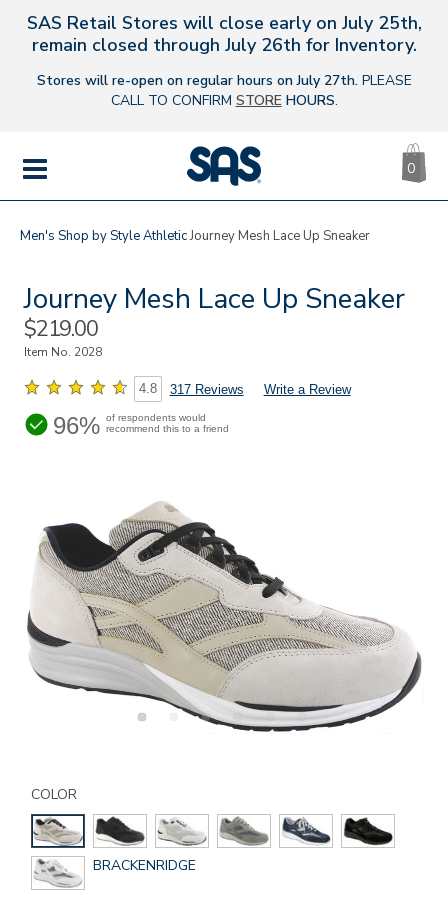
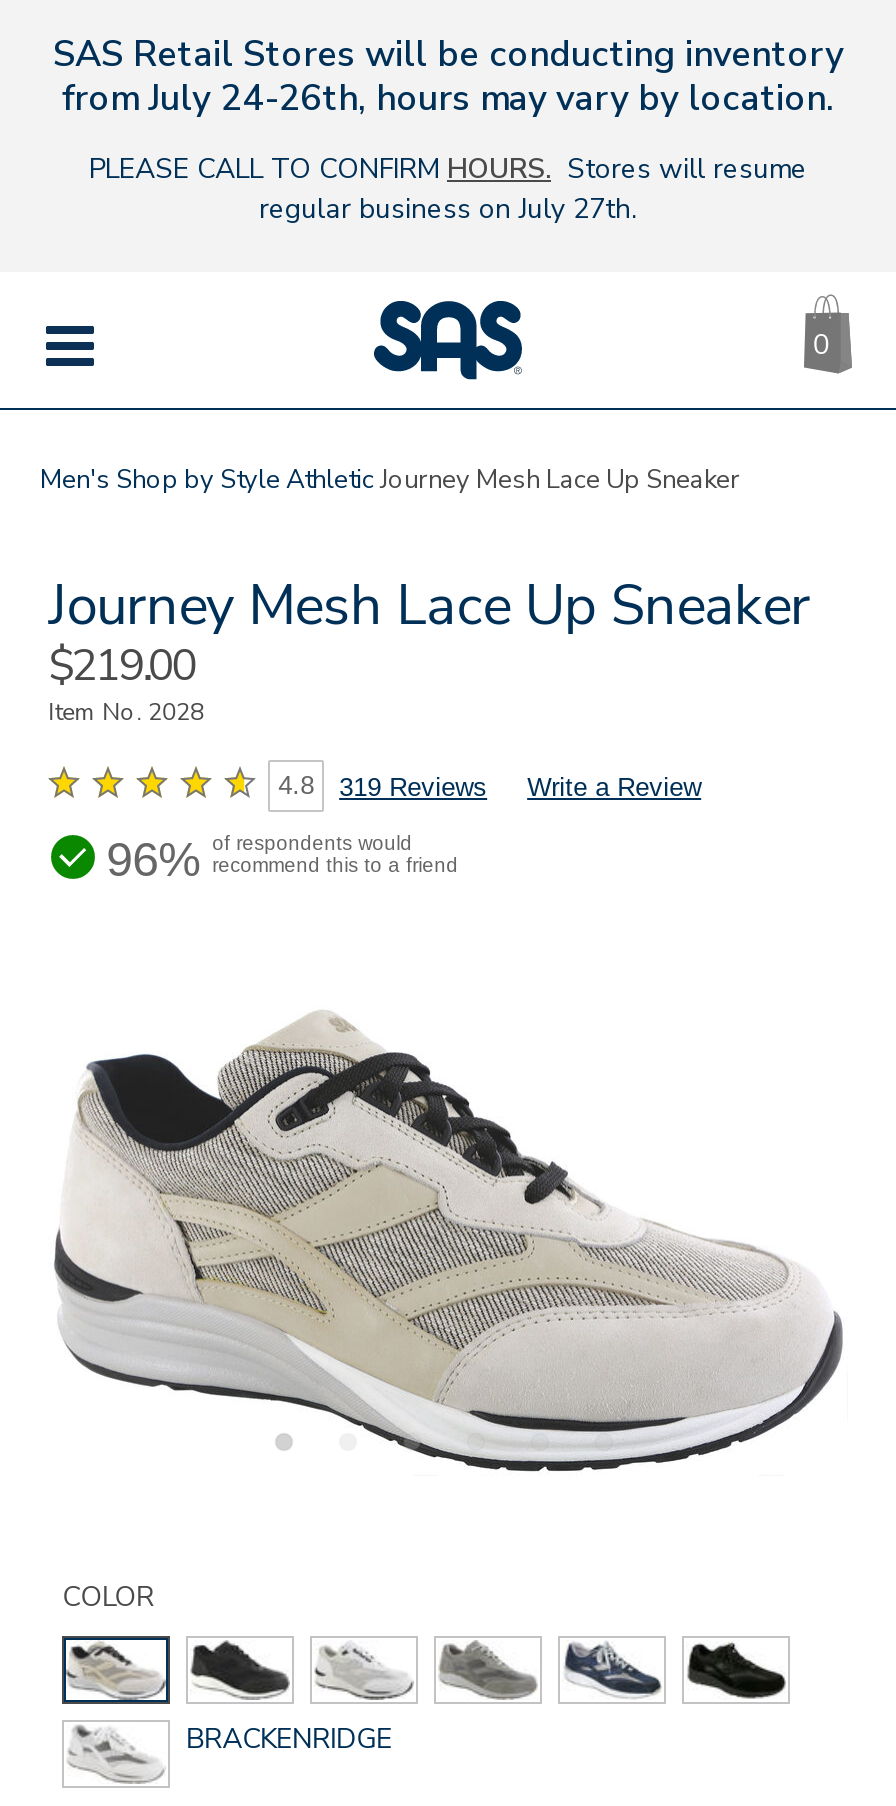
- SAS Retail Stores will close early on July 25th,
- remain closed through July 26th for Inventory.
+ SAS Retail Stores will be conducting inventory
+ from July 24-26th, hours may vary by location.

- Stores will re-open on regular hours on July 27th. PLEASE
- CALL TO CONFIRM STORE HOURS.
+ PLEASE CALL TO CONFIRM HOURS. Stores will resume
+ regular business on July 27th.

- 4.8 317 Reviews Write a Review
+ 4.8 319 Reviews Write a Review
